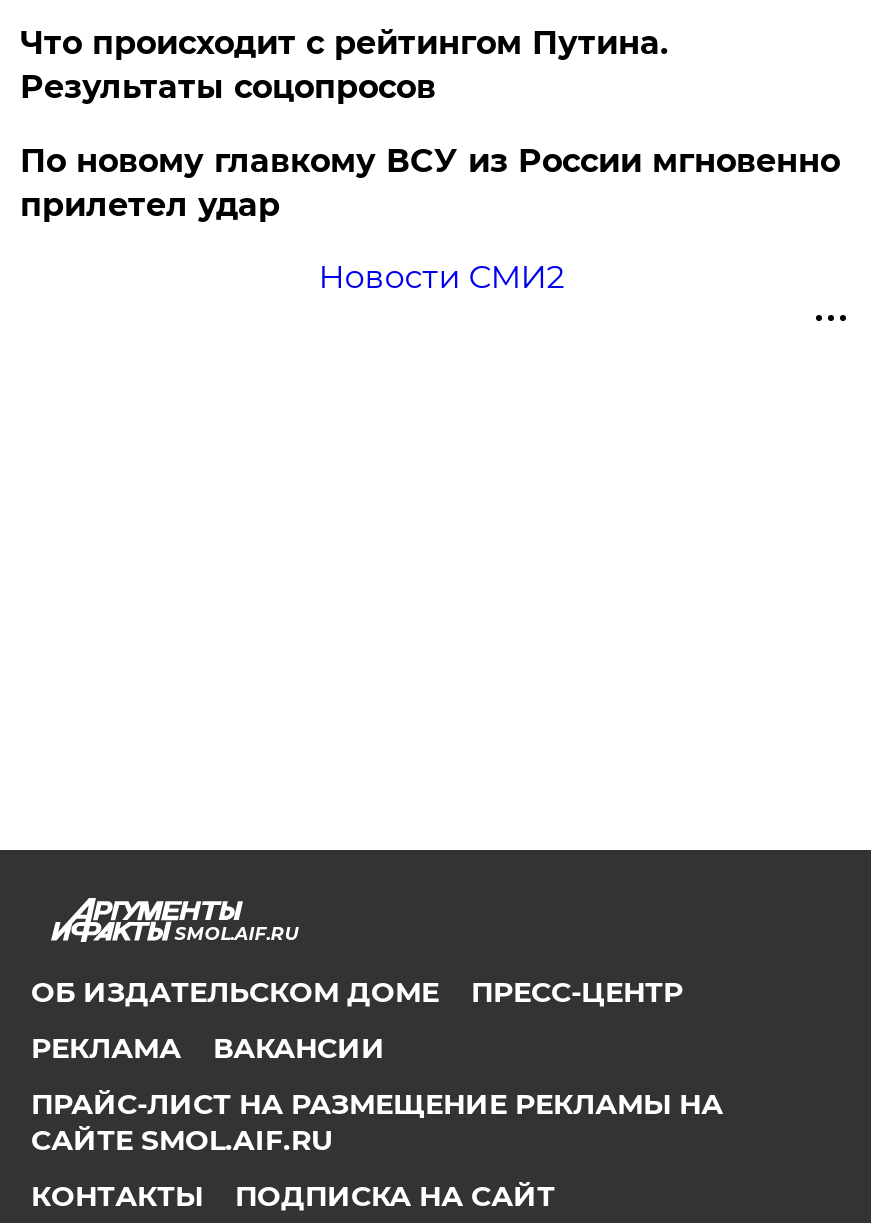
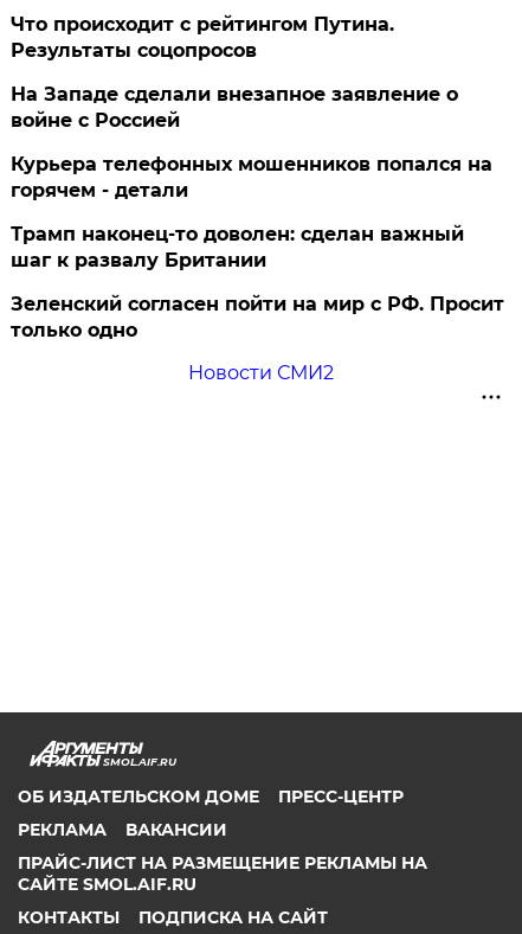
- По новому главкому ВСУ из России мгновенно
- прилетел удар
+ На Западе сделали внезапное заявление о
+ войне с Россией
+ Курьера телефонных мошенников попался на
+ горячем - детали
+ Трамп наконец-то доволен: сделан важный
+ шаг к развалу Британии
+ Зеленский согласен пойти на мир с РФ. Просит
+ только одно
